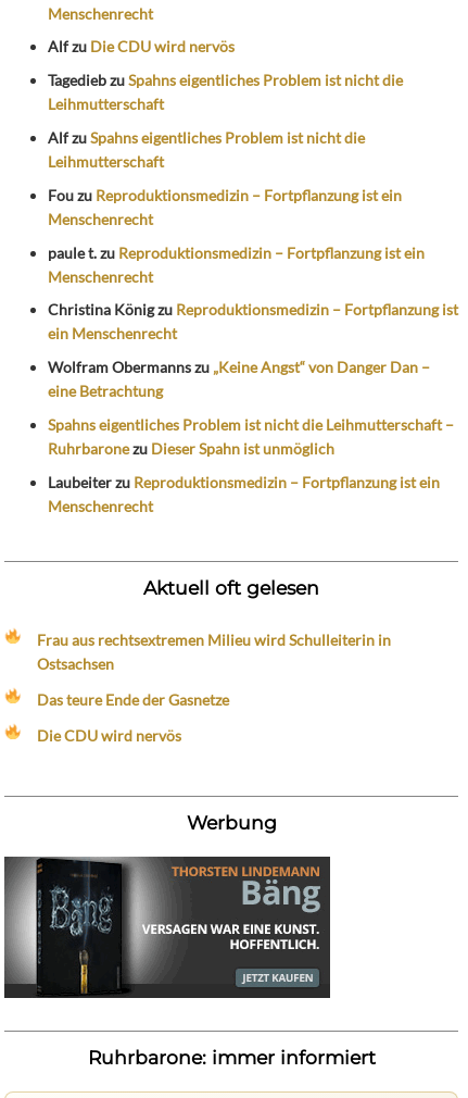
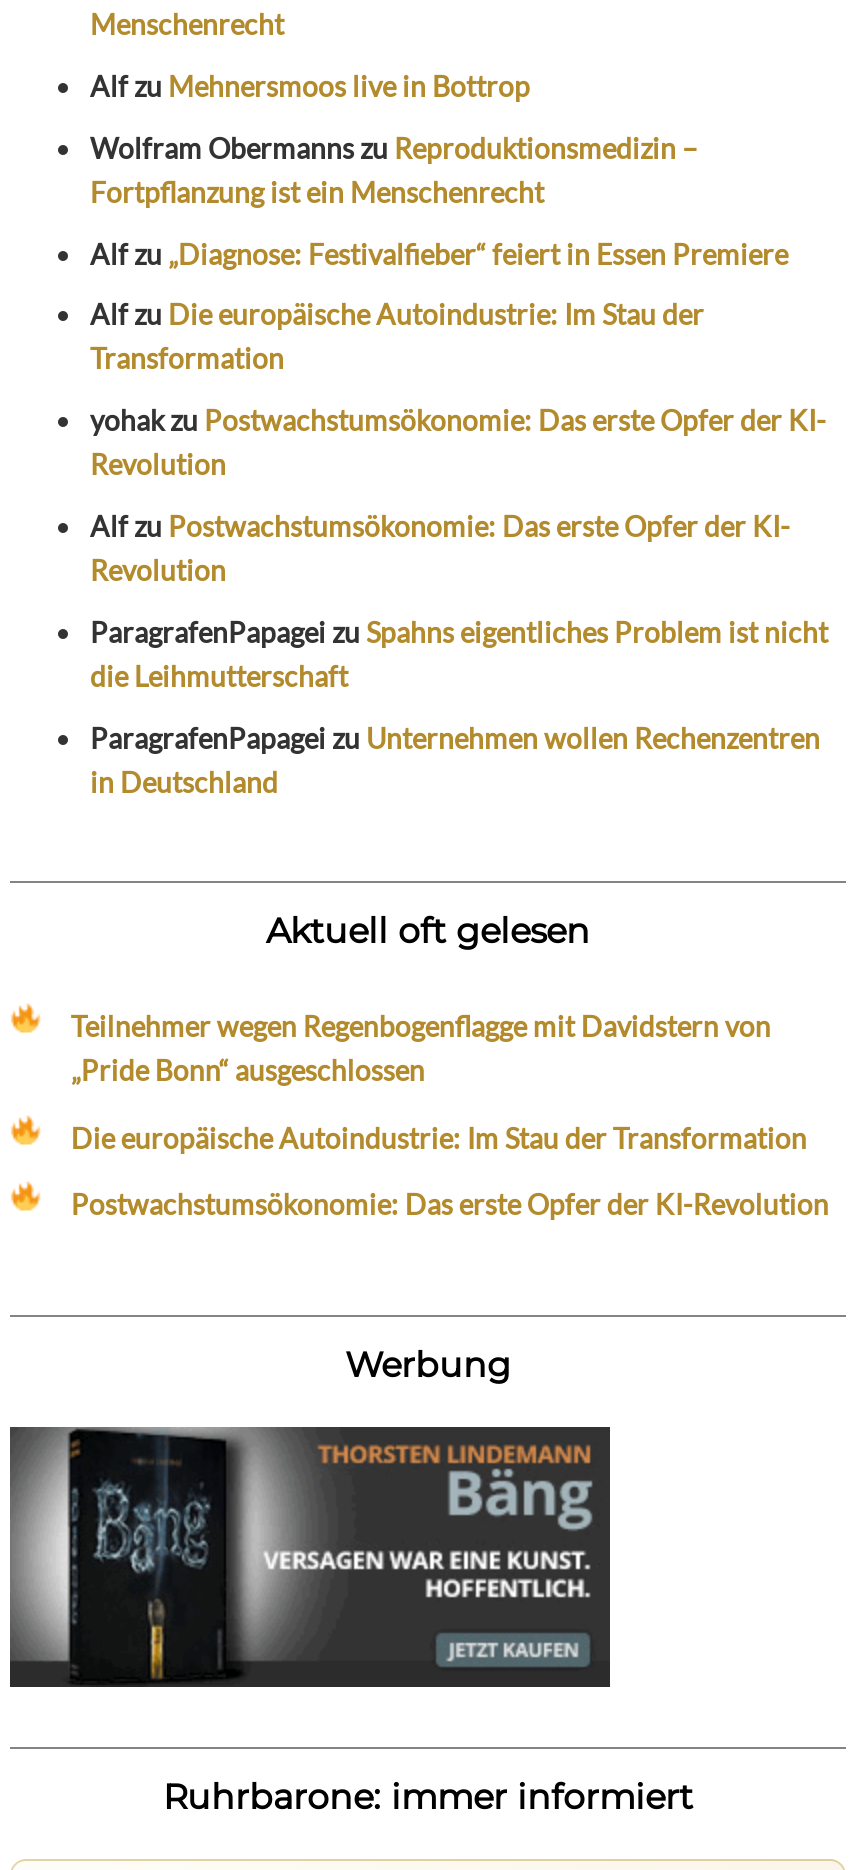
- Alf zu Die CDU wird nervös
- Tagedieb zu Spahns eigentliches Problem ist nicht die
- Leihmutterschaft
- Alf zu Spahns eigentliches Problem ist nicht die
- Leihmutterschaft
- Fou zu Reproduktionsmedizin – Fortpflanzung ist ein
- Menschenrecht
- paule t. zu Reproduktionsmedizin – Fortpflanzung ist ein
- Menschenrecht
- Christina Königzu Reproduktionsmedizin – Fortpflanzung ist
- ein Menschenrecht
- Wolfram Obermanns zu „Keine Angst“ von Danger Dan –
- eine Betrachtung
- Spahns eigentliches Problem ist nicht die Leihmutterschaft –
- Ruhrbarone zu Dieser Spahn ist unmöglich
- Laubeiter zu Reproduktionsmedizin – Fortpflanzung ist ein
- Menschenrecht
+ Alf zu Mehnersmoos live in Bottrop
+ Wolfram Obermanns zu Reproduktionsmedizin –
+ Fortpflanzung ist ein Menschenrecht
+ Alf zu „Diagnose: Festivalfieber“ feiert in Essen Premiere
+ Alf zu Die europäische Autoindustrie: Im Stau der
+ Transformation
+ yohak zu Postwachstumsökonomie: Das erste Opfer der KI-
+ Revolution
+ Alf zu Postwachstumsökonomie: Das erste Opfer der KI-
+ Revolution
+ ParagrafenPapagei zu Spahns eigentliches Problem ist nicht
+ die Leihmutterschaft
+ ParagrafenPapagei zu Unternehmen wollen Rechenzentren
+ in Deutschland

- Frau aus rechtsextremen Milieu wird Schulleiterin in
- Ostsachsen
+ Teilnehmer wegen Regenbogenflagge mit Davidstern von
+ „Pride Bonn“ ausgeschlossen

- Das teure Ende der Gasnetze
+ Die europäische Autoindustrie: Im Stau der Transformation

- Die CDU wird nervös
+ Postwachstumsökonomie: Das erste Opfer der KI-Revolution
